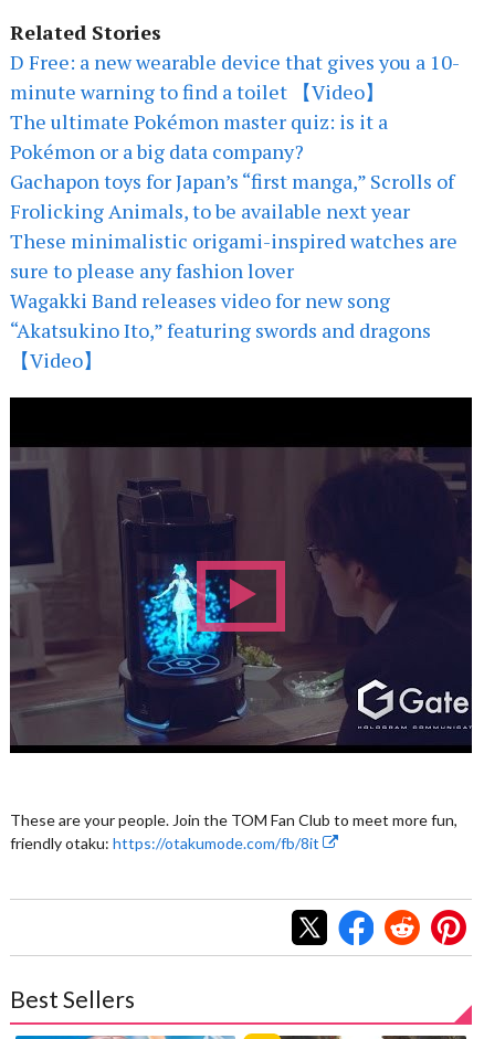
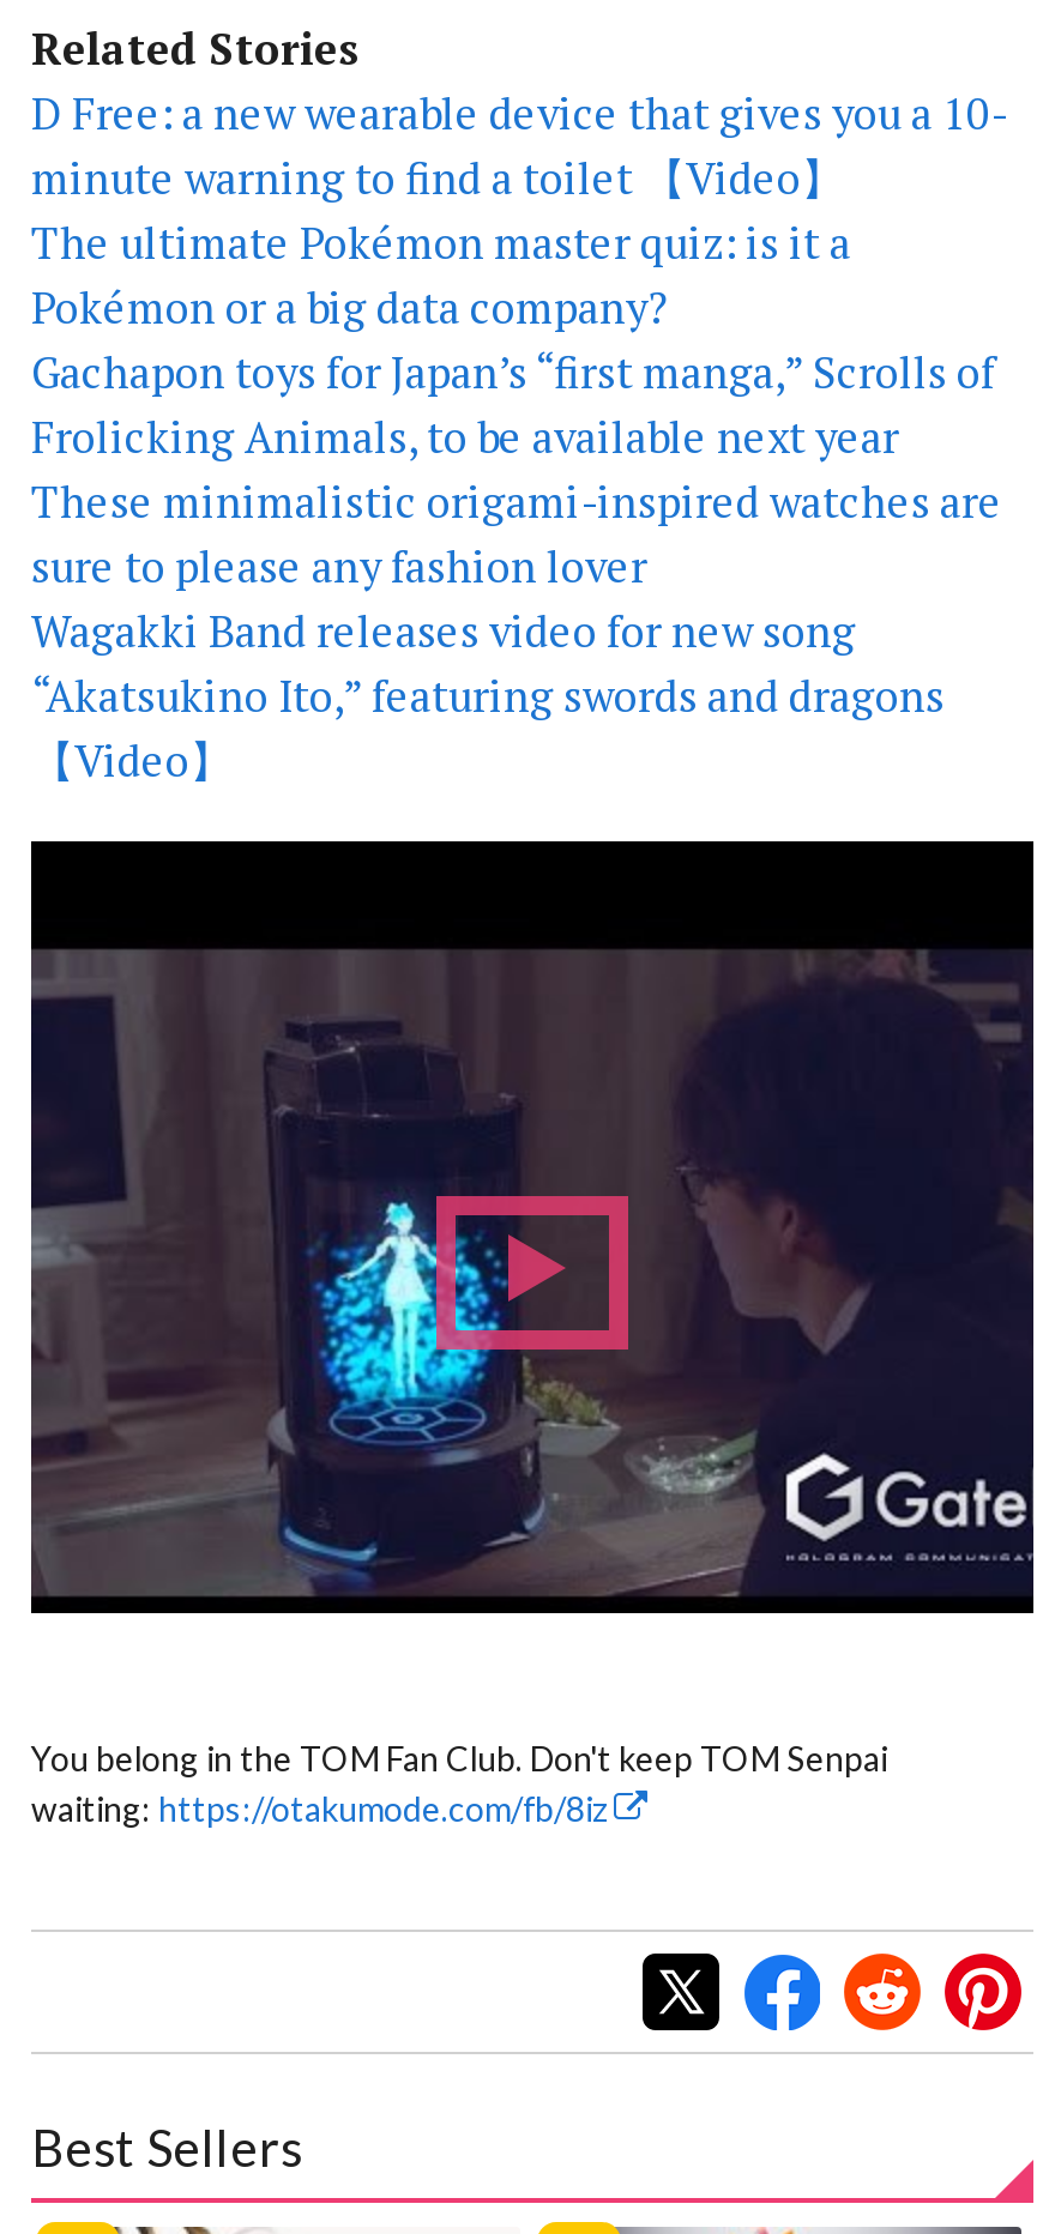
- These are your people. Join the TOM Fan Club to meet more fun,
- friendly otaku: https://otakumode.com/fb/8it
+ You belong in the TOM Fan Club. Don't keep TOM Senpai
+ waiting: https://otakumode.com/fb/8iz
